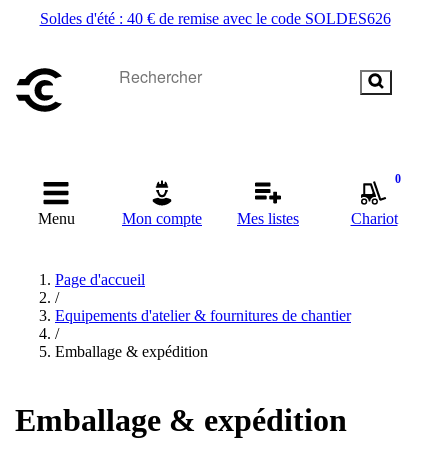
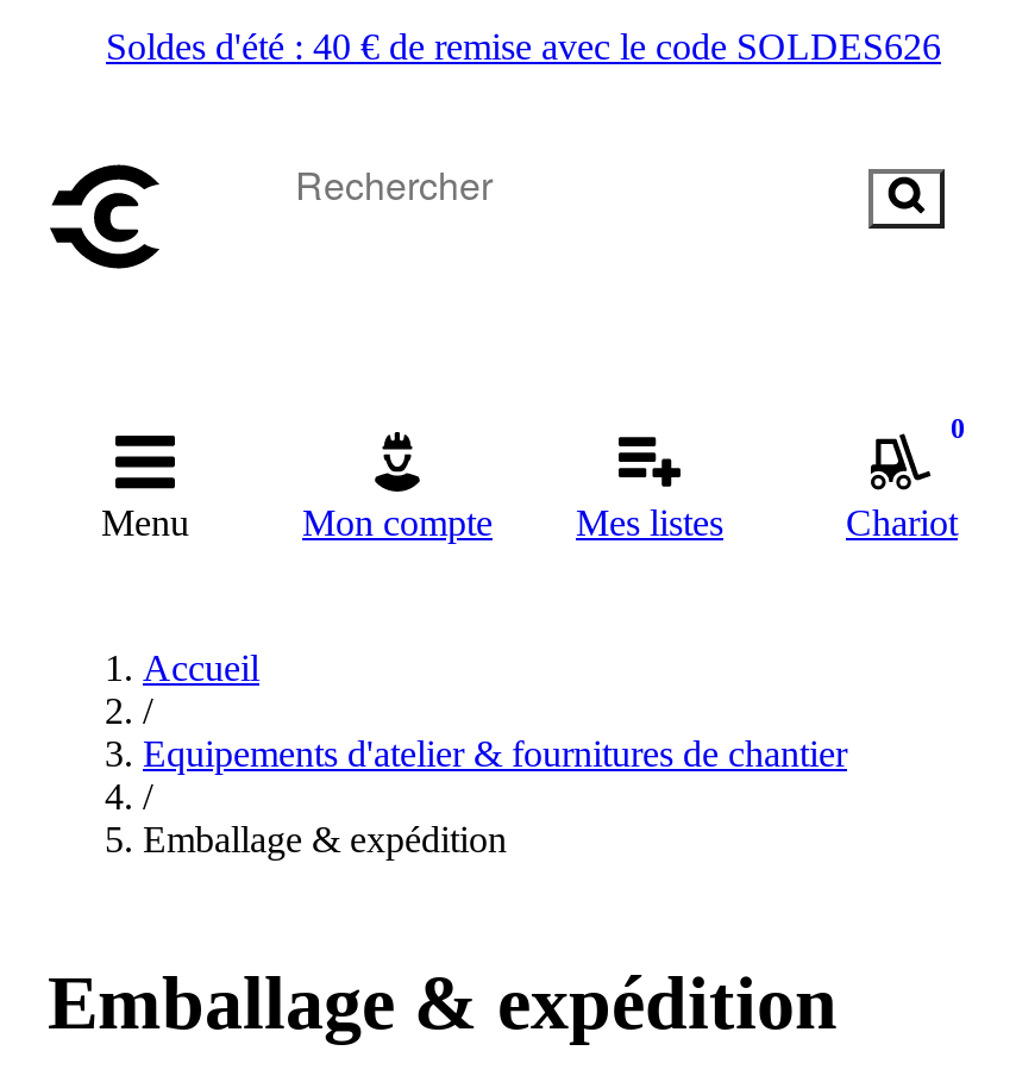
- Page d'accueil
+ Accueil
